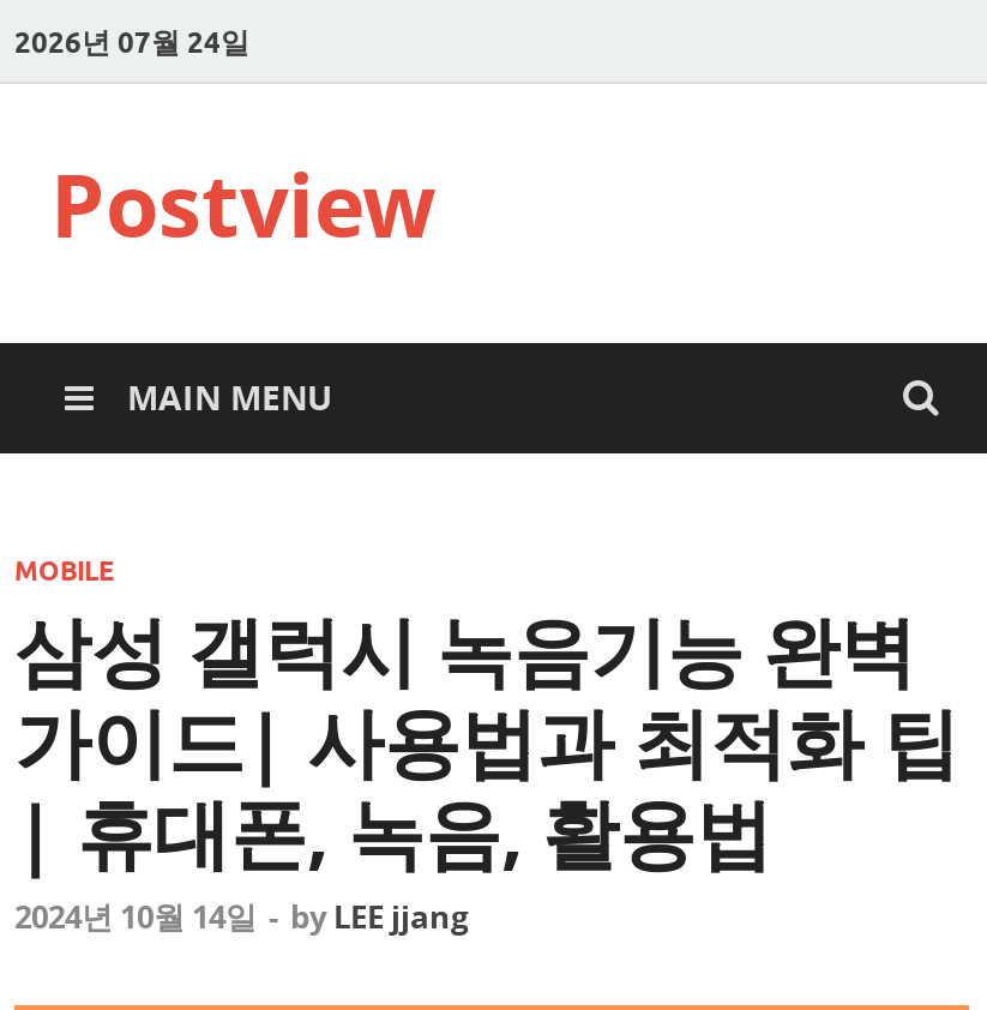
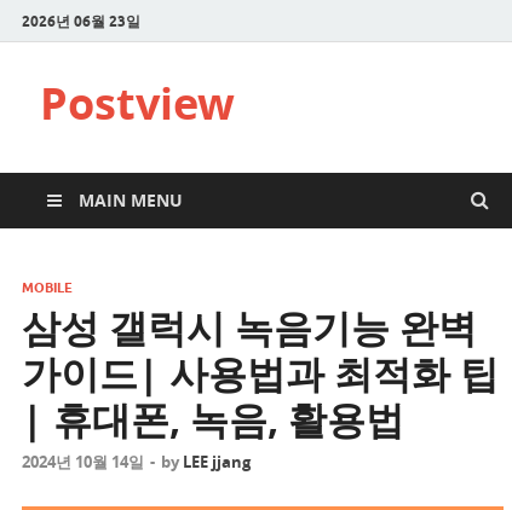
- 2026년 07월 24일
+ 2026년 06월 23일
